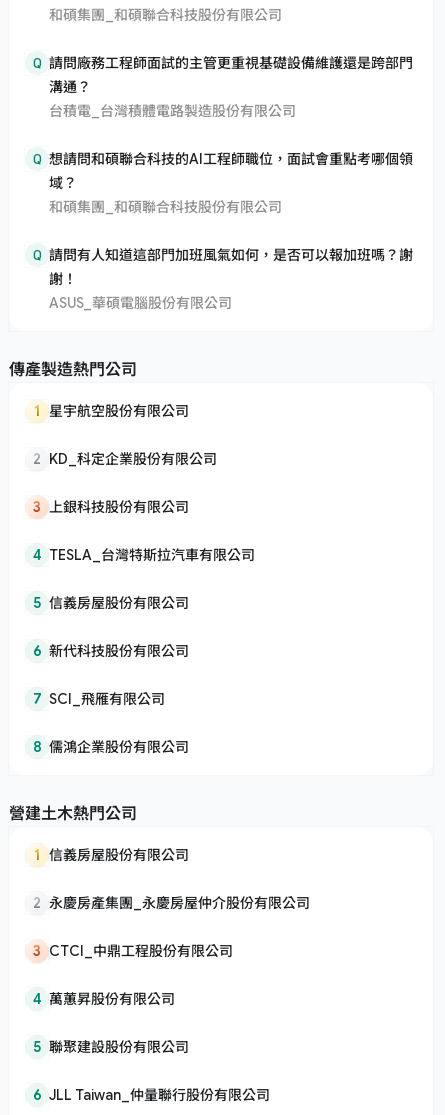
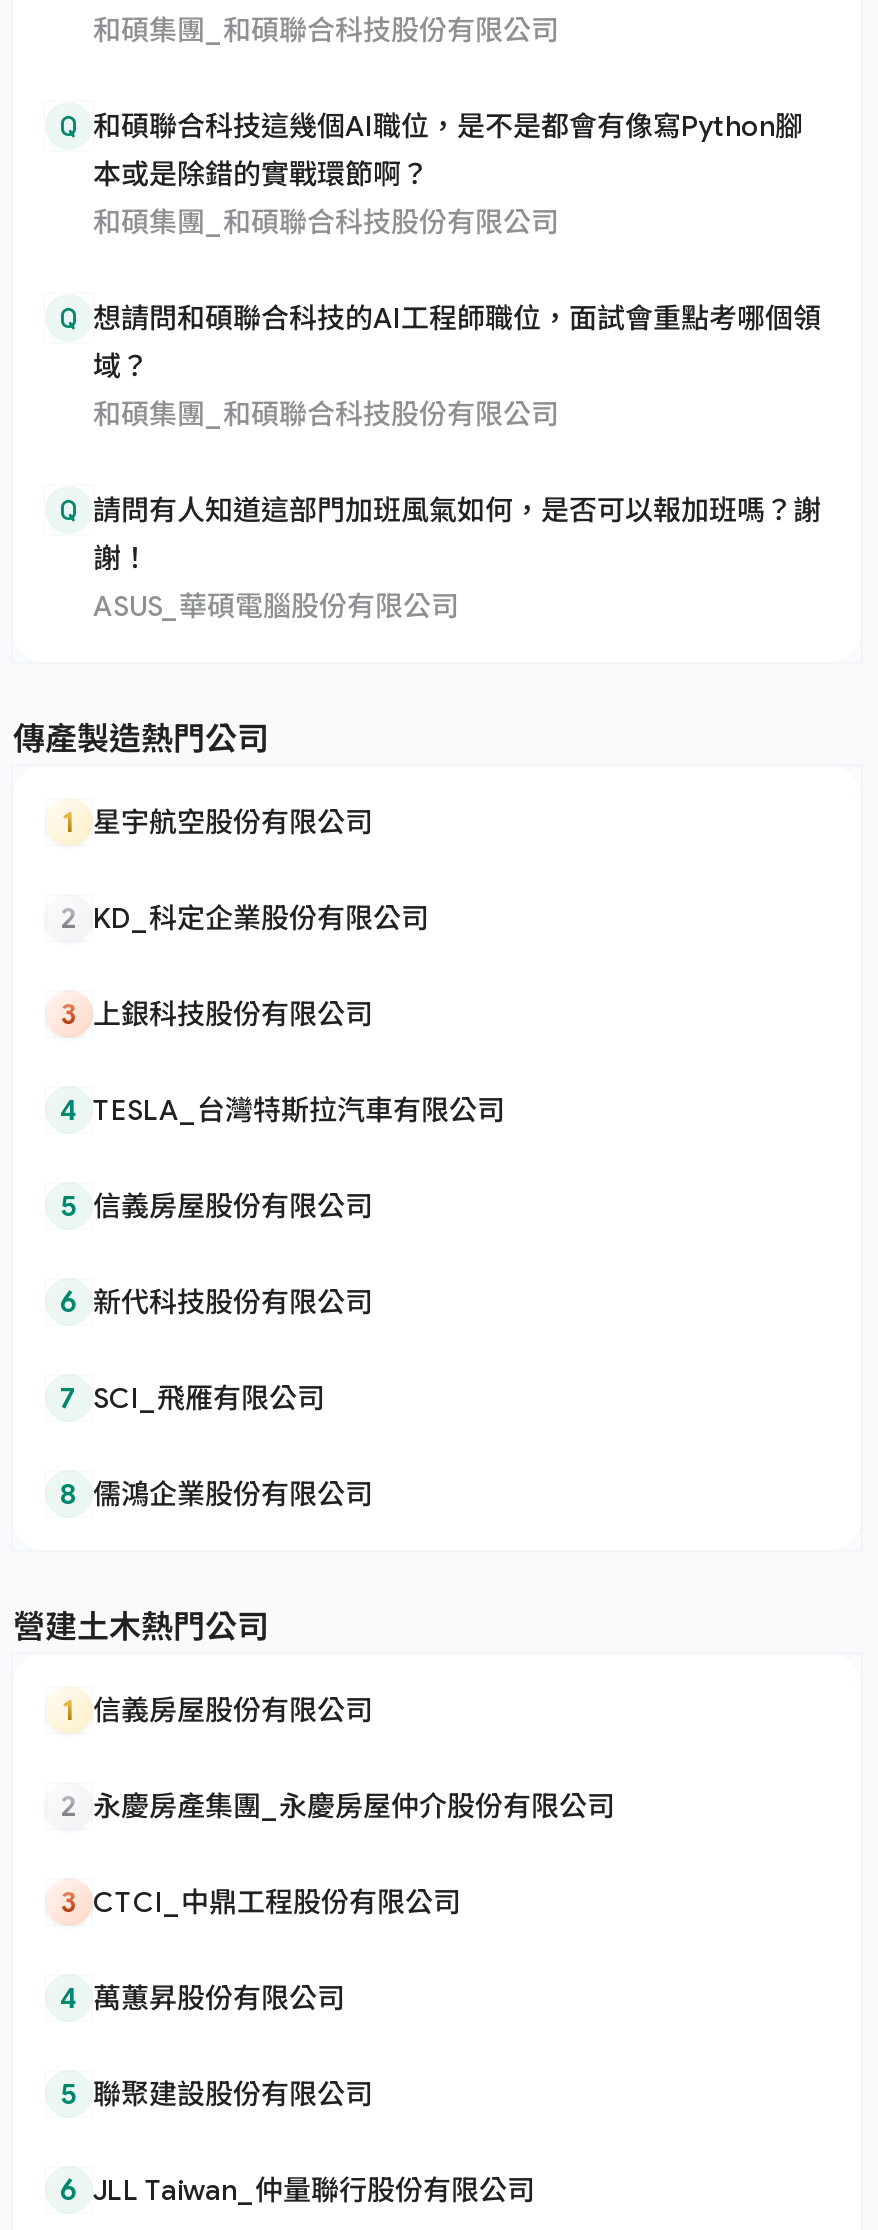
- Q 請問廠務工程師面試的主管更重視基礎設備維護還是跨部門
- 溝通？
- 台積電_台灣積體電路製造股份有限公司
+ Q 和碩聯合科技這幾個AI職位，是不是都會有像寫Python腳
+ 本或是除錯的實戰環節啊？
+ 和碩集團_和碩聯合科技股份有限公司
